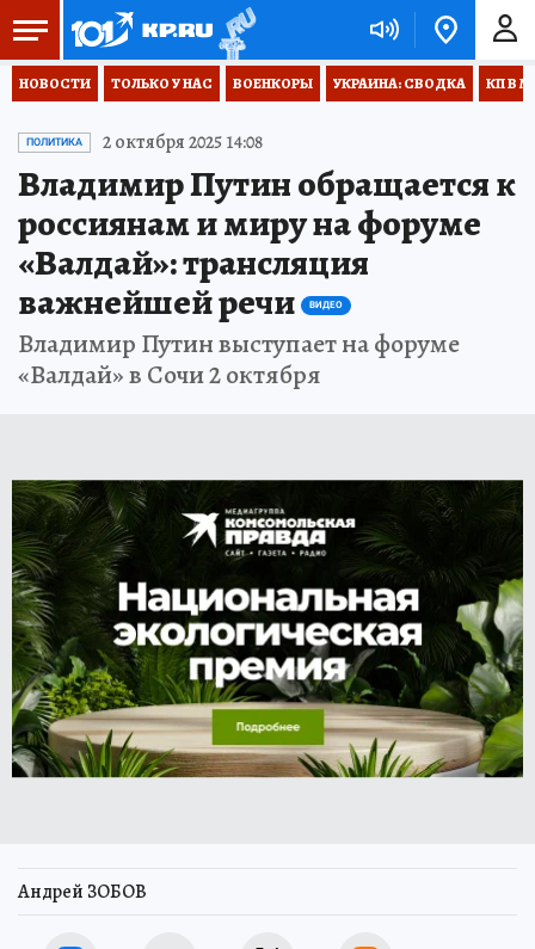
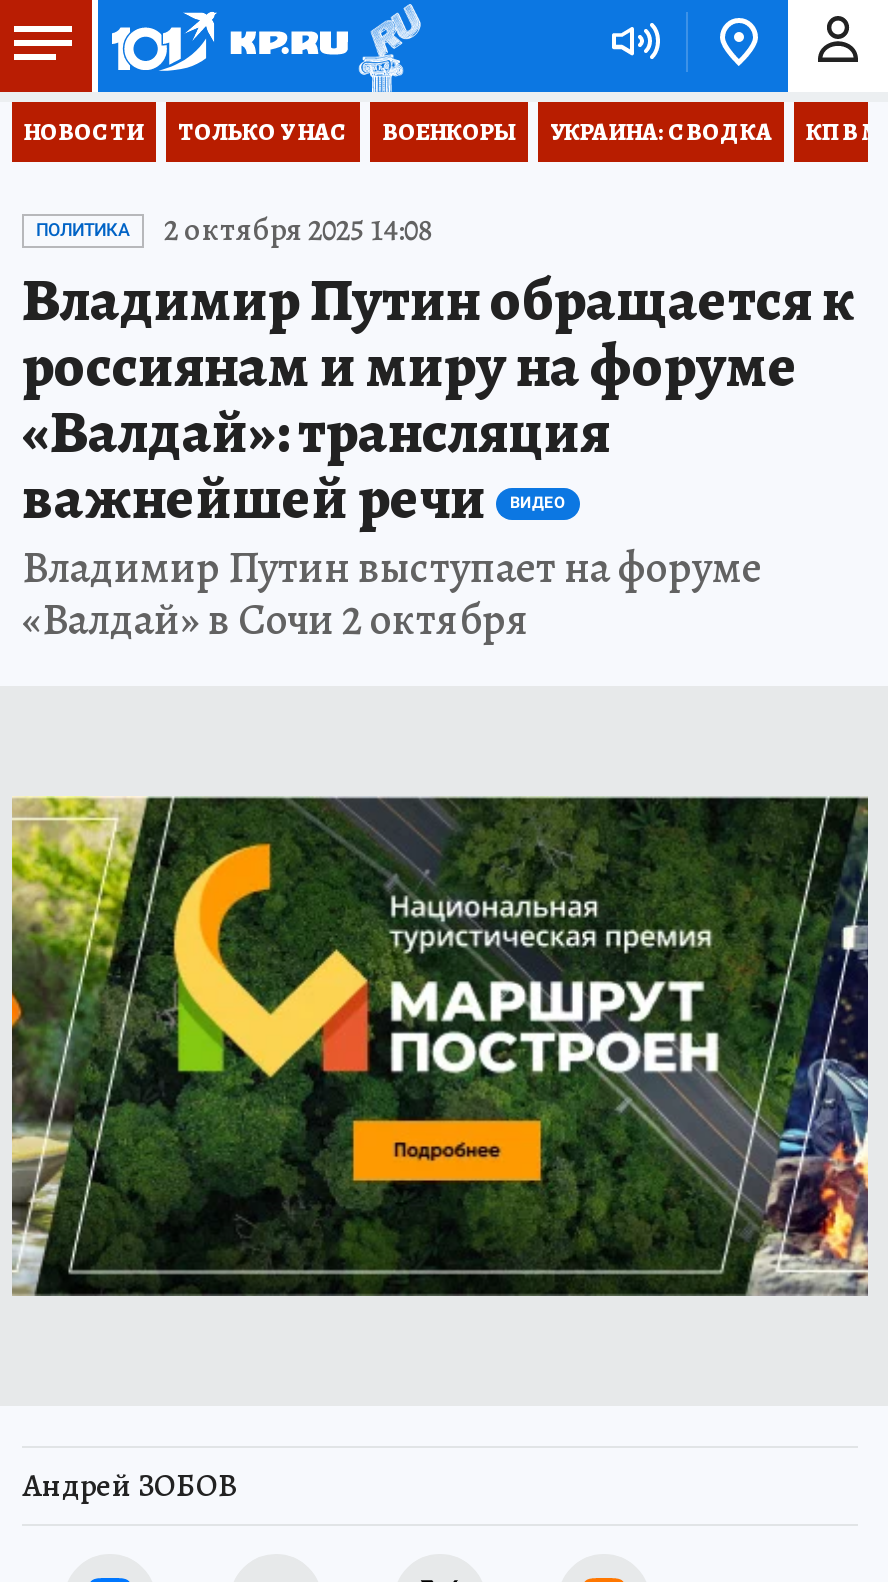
- [image]
+ [image]
